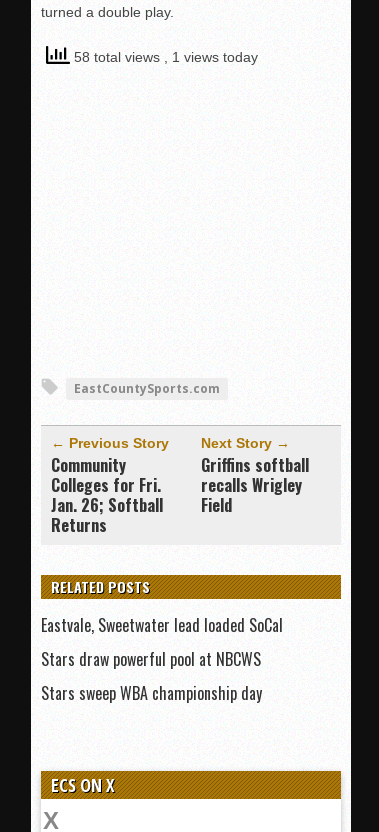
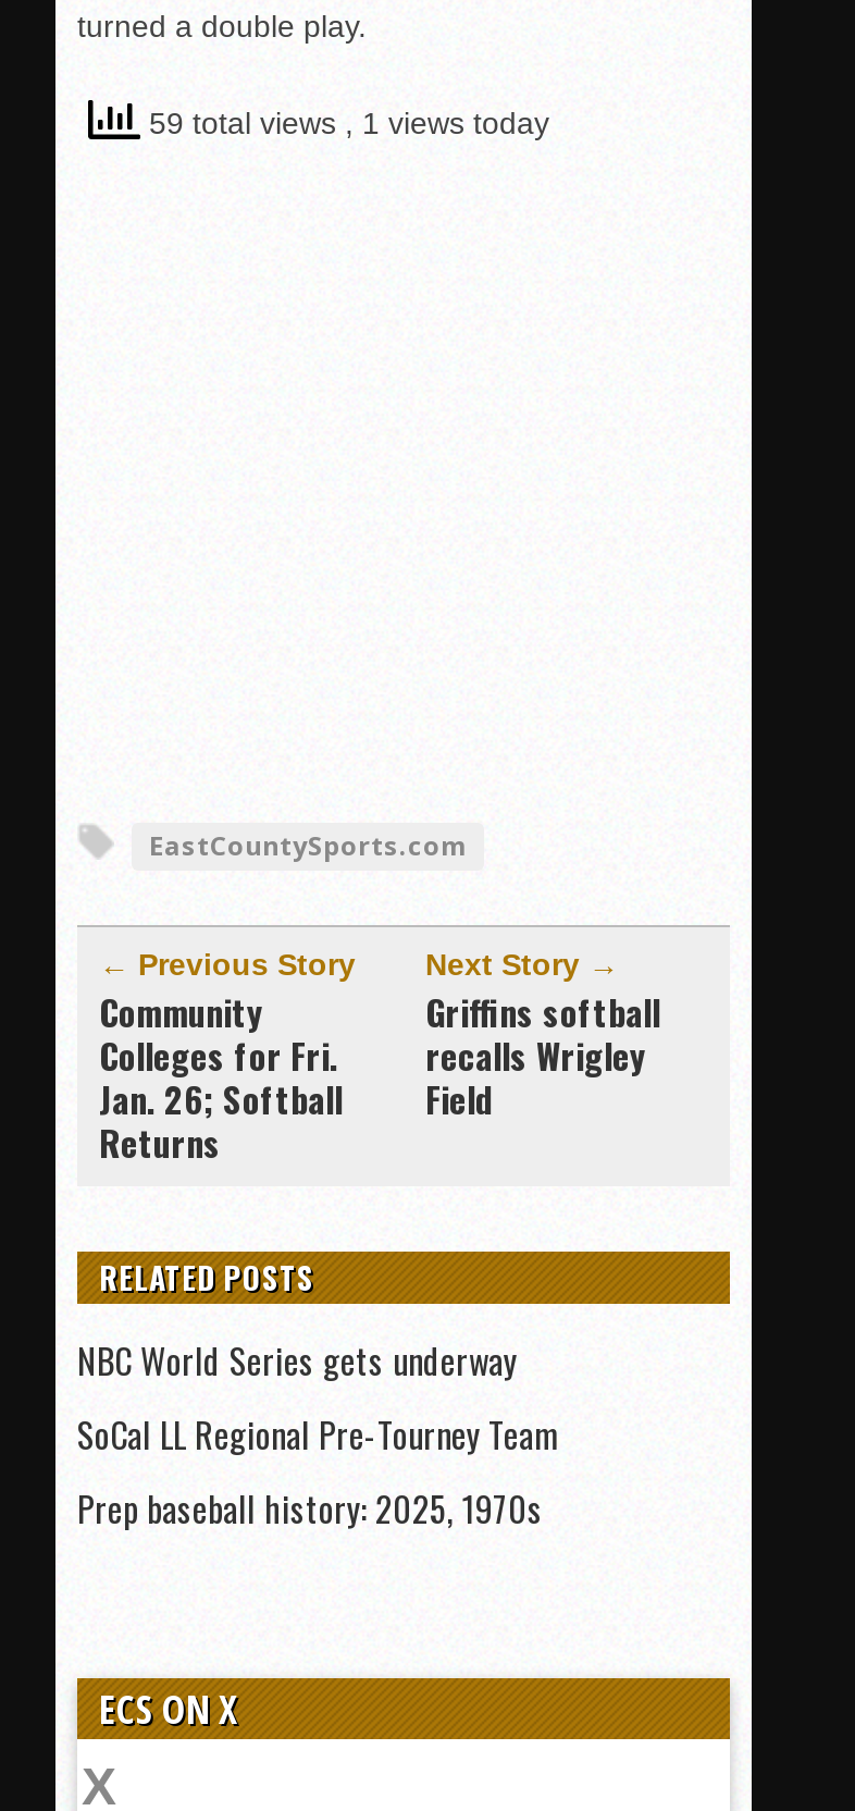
- 58 total views, 1 views today
+ 59 total views, 1 views today

- Eastvale, Sweetwater lead loaded SoCal
- Stars draw powerful pool at NBCWS
- Stars sweep WBA championship day
+ NBC World Series gets underway
+ SoCal LL Regional Pre-Tourney Team
+ Prep baseball history: 2025, 1970s
